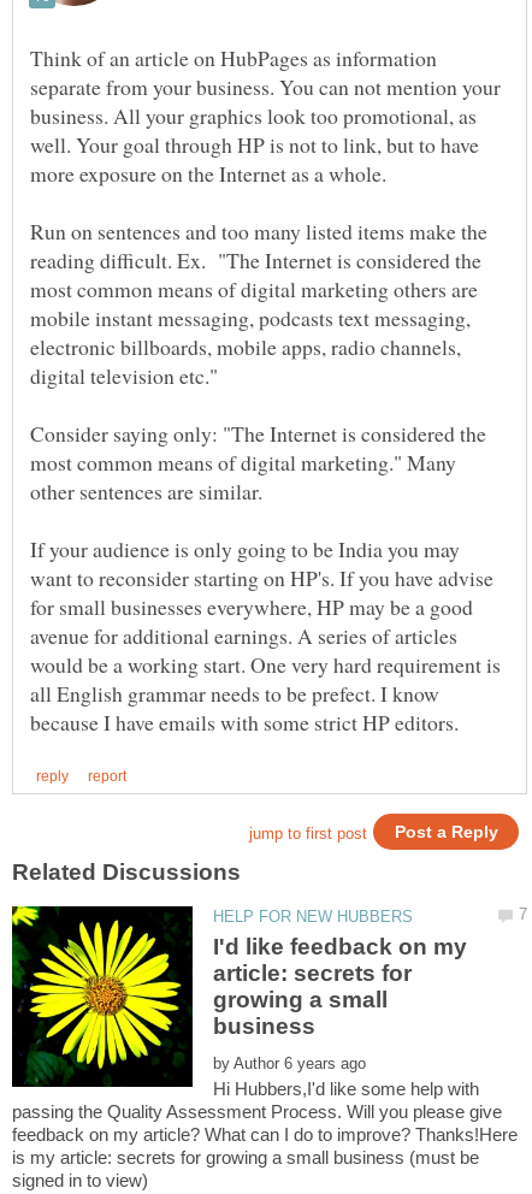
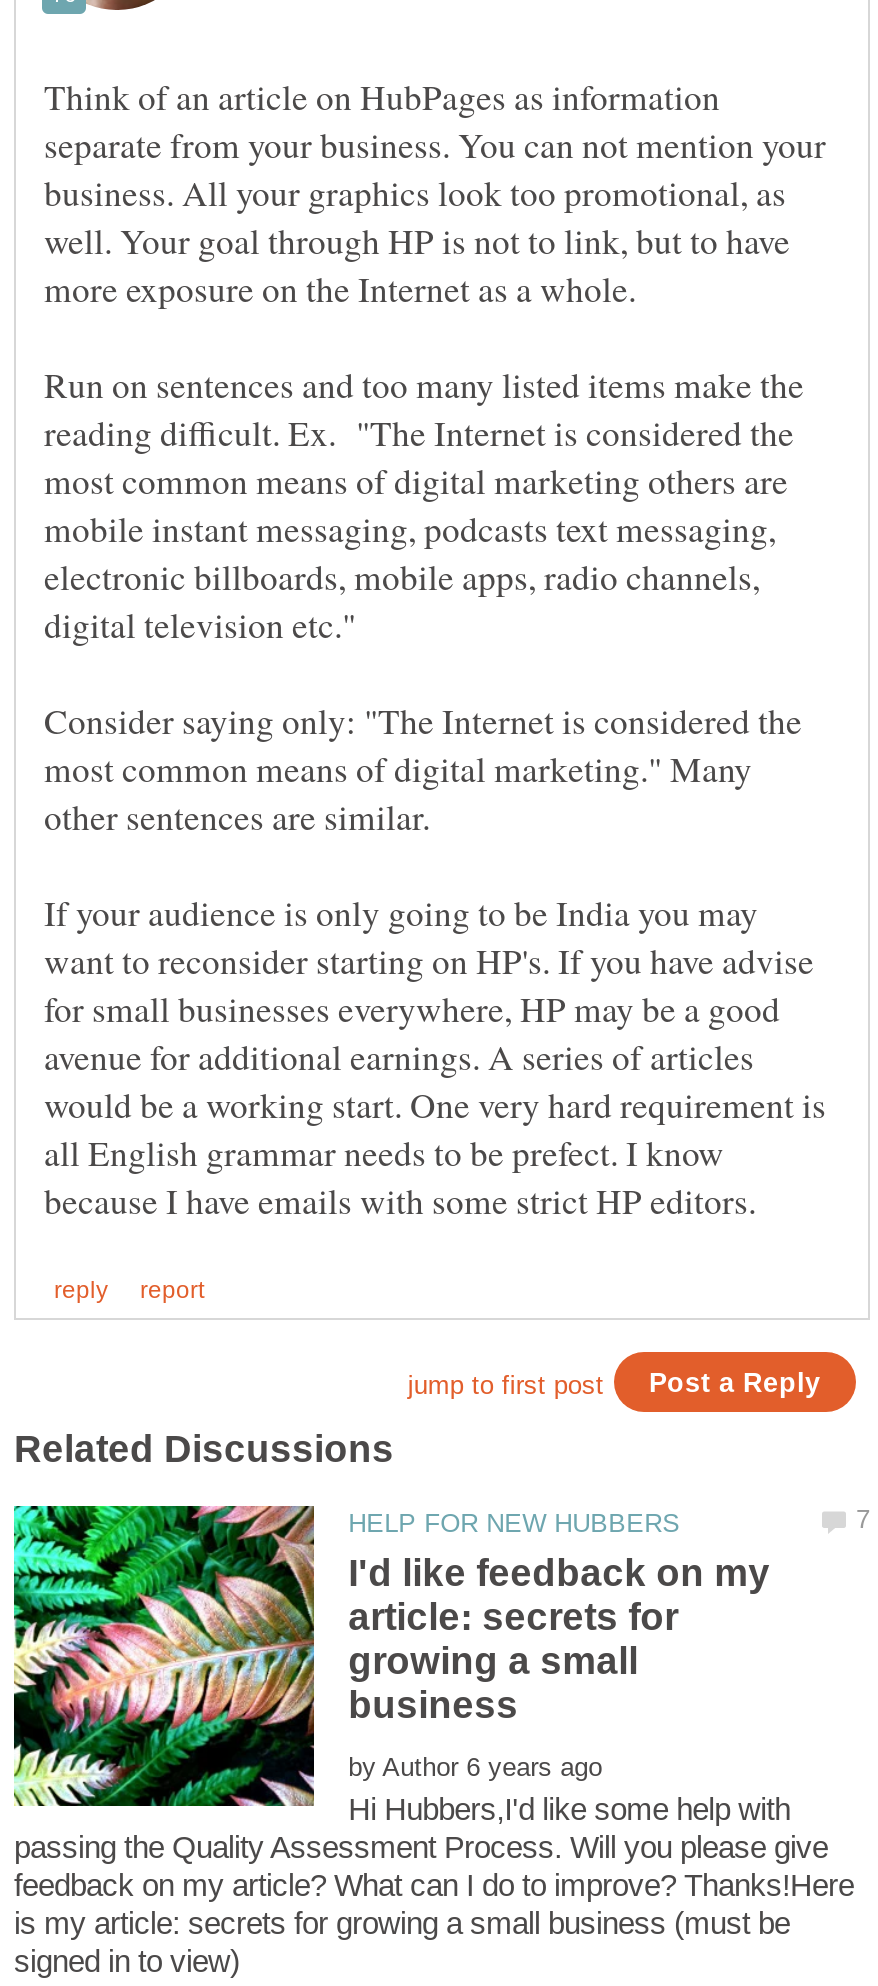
- [image]
+ [image]
